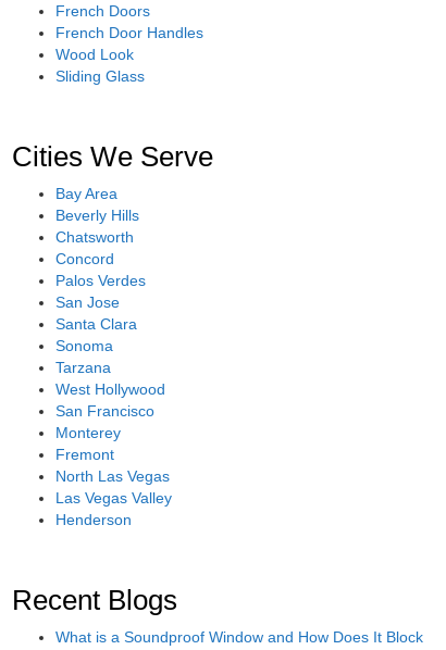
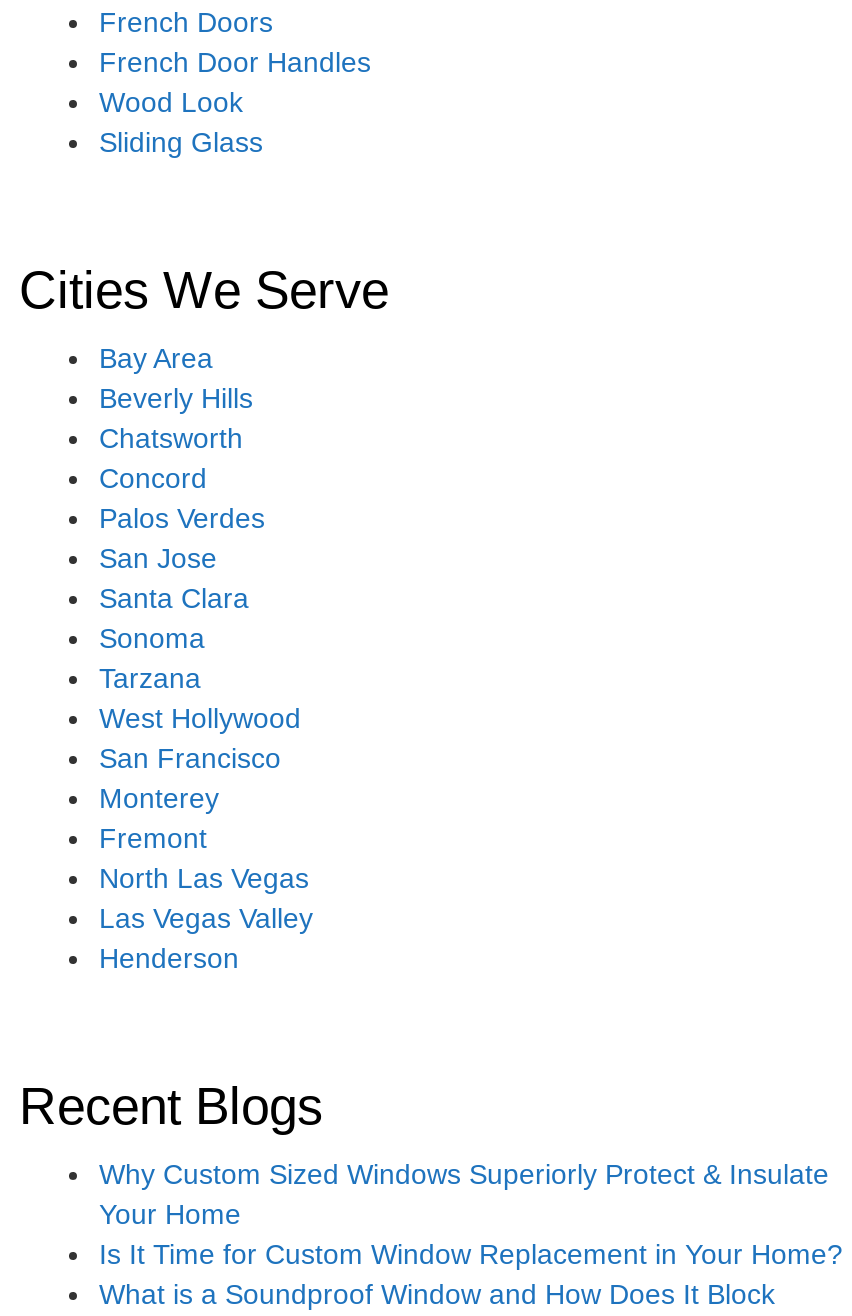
+ Why Custom Sized Windows Superiorly Protect & Insulate
+ Your Home
+ Is It Time for Custom Window Replacement in Your Home?
